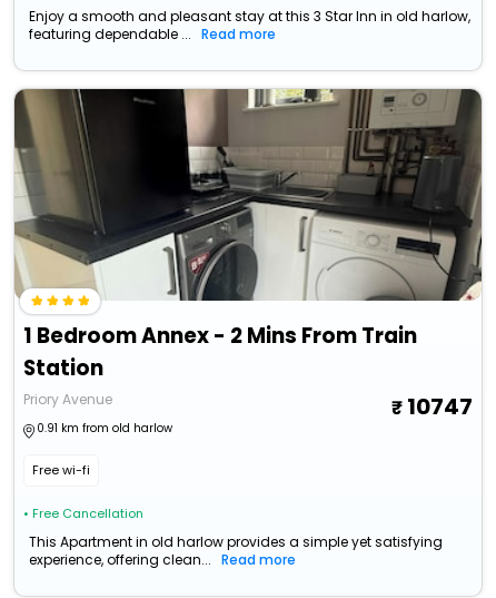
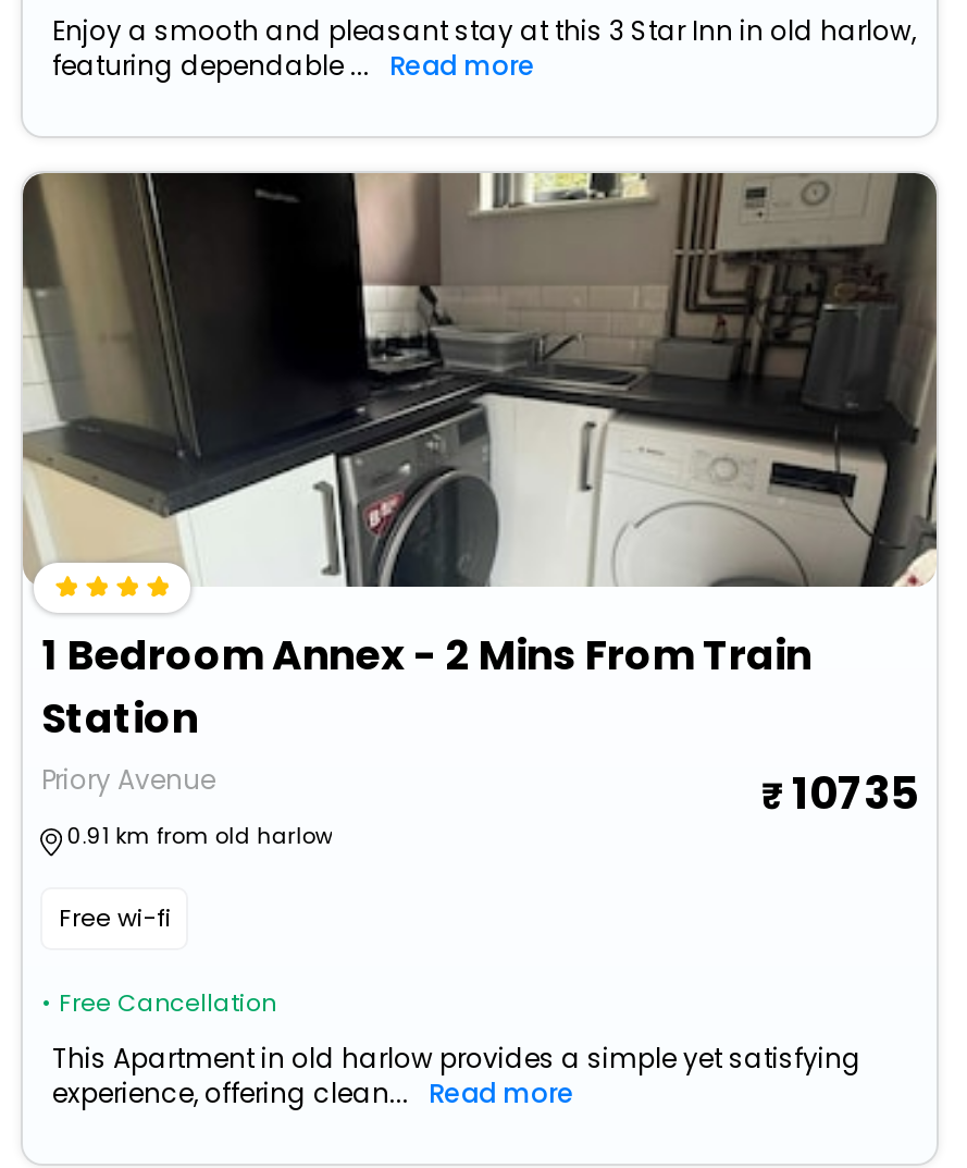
- 10747
+ 10735
